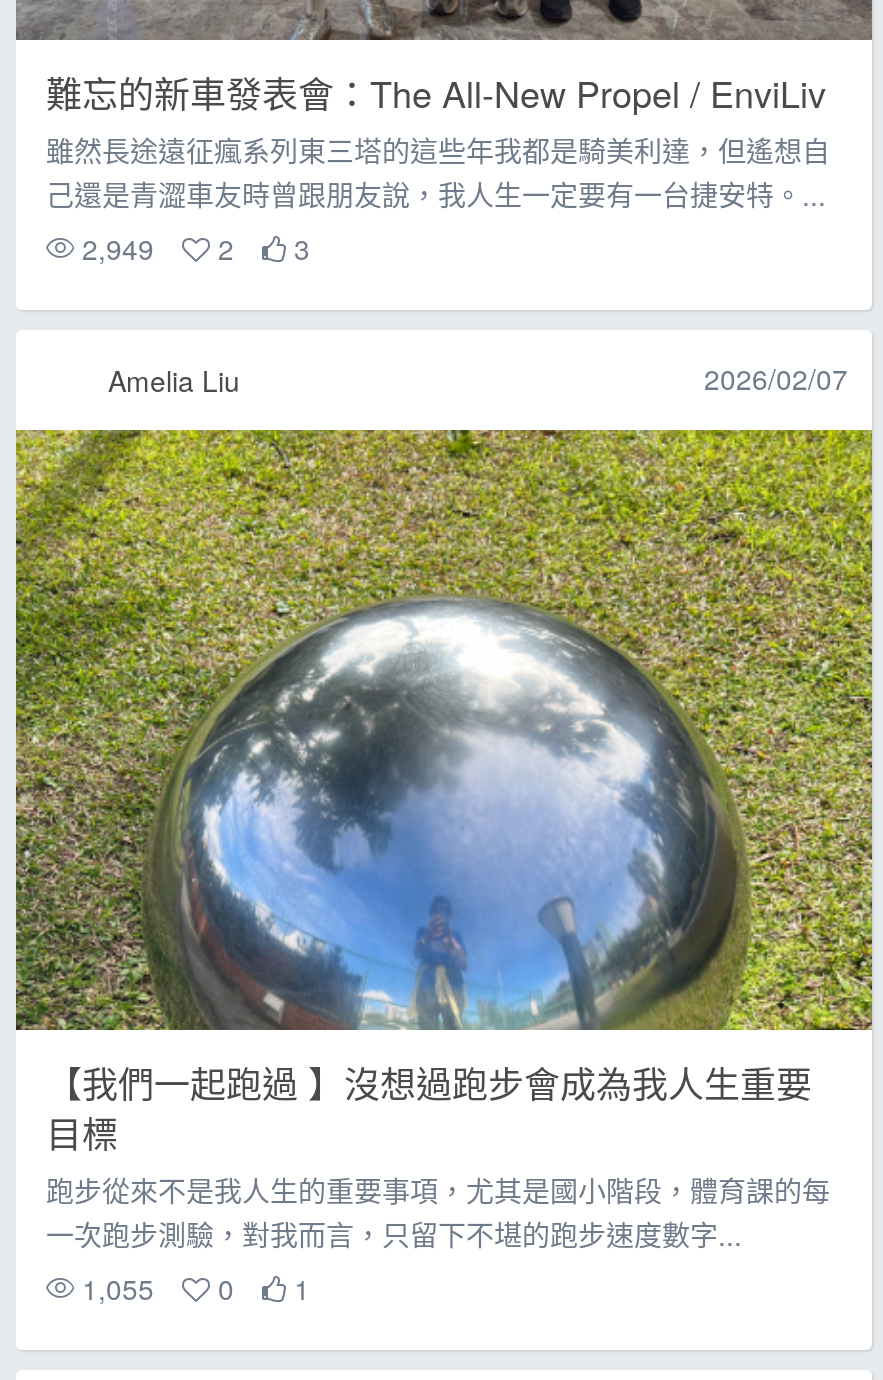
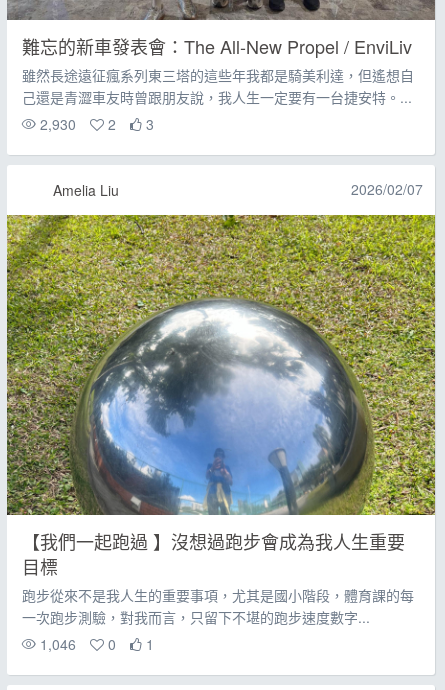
- 2,949 2 3
+ 2,930 2 3

- 1,055 0 1
+ 1,046 0 1
